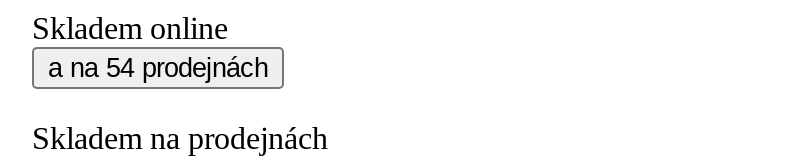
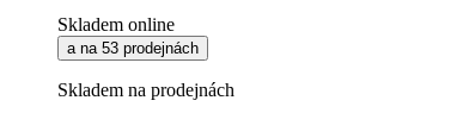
- a na 54 prodejnách
+ a na 53 prodejnách
